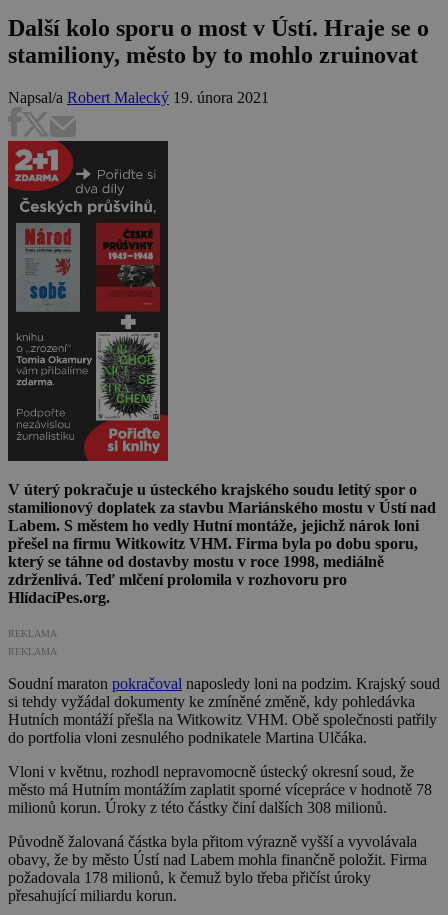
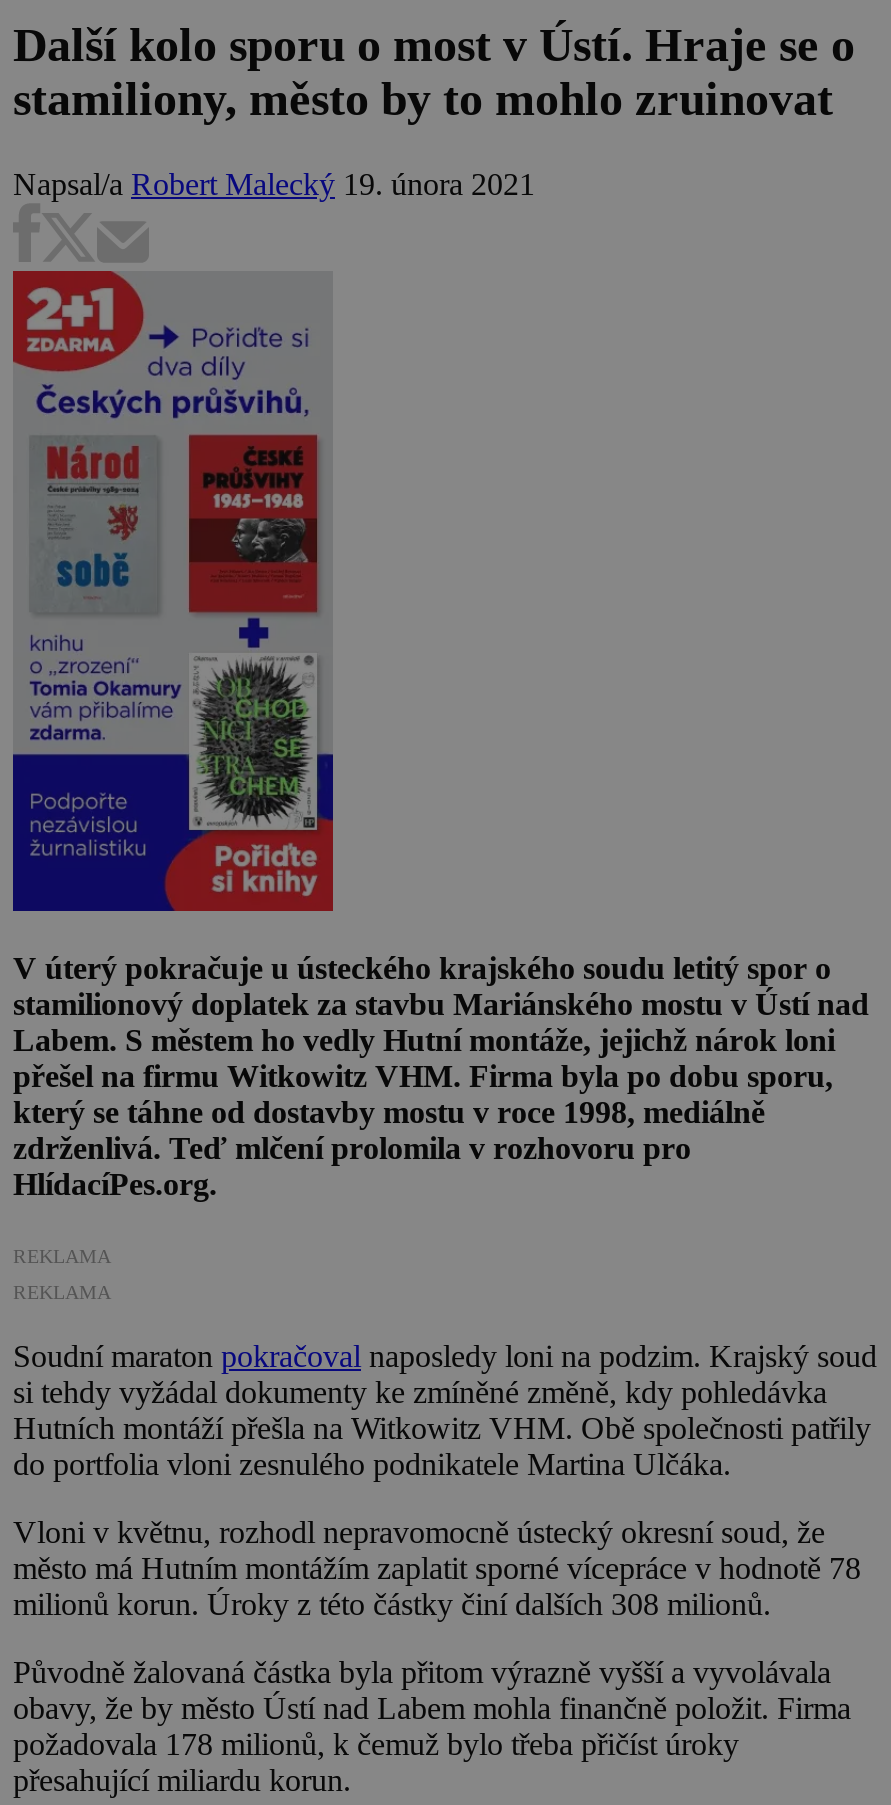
- [image]
+ [image]
